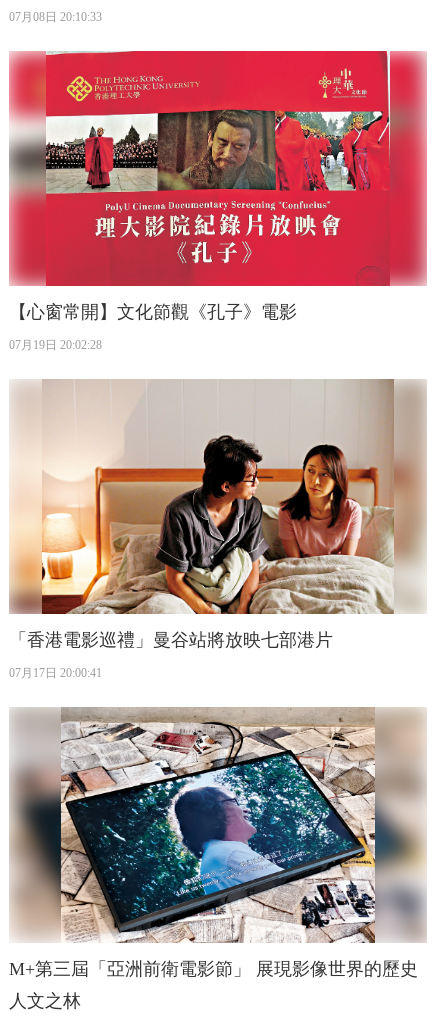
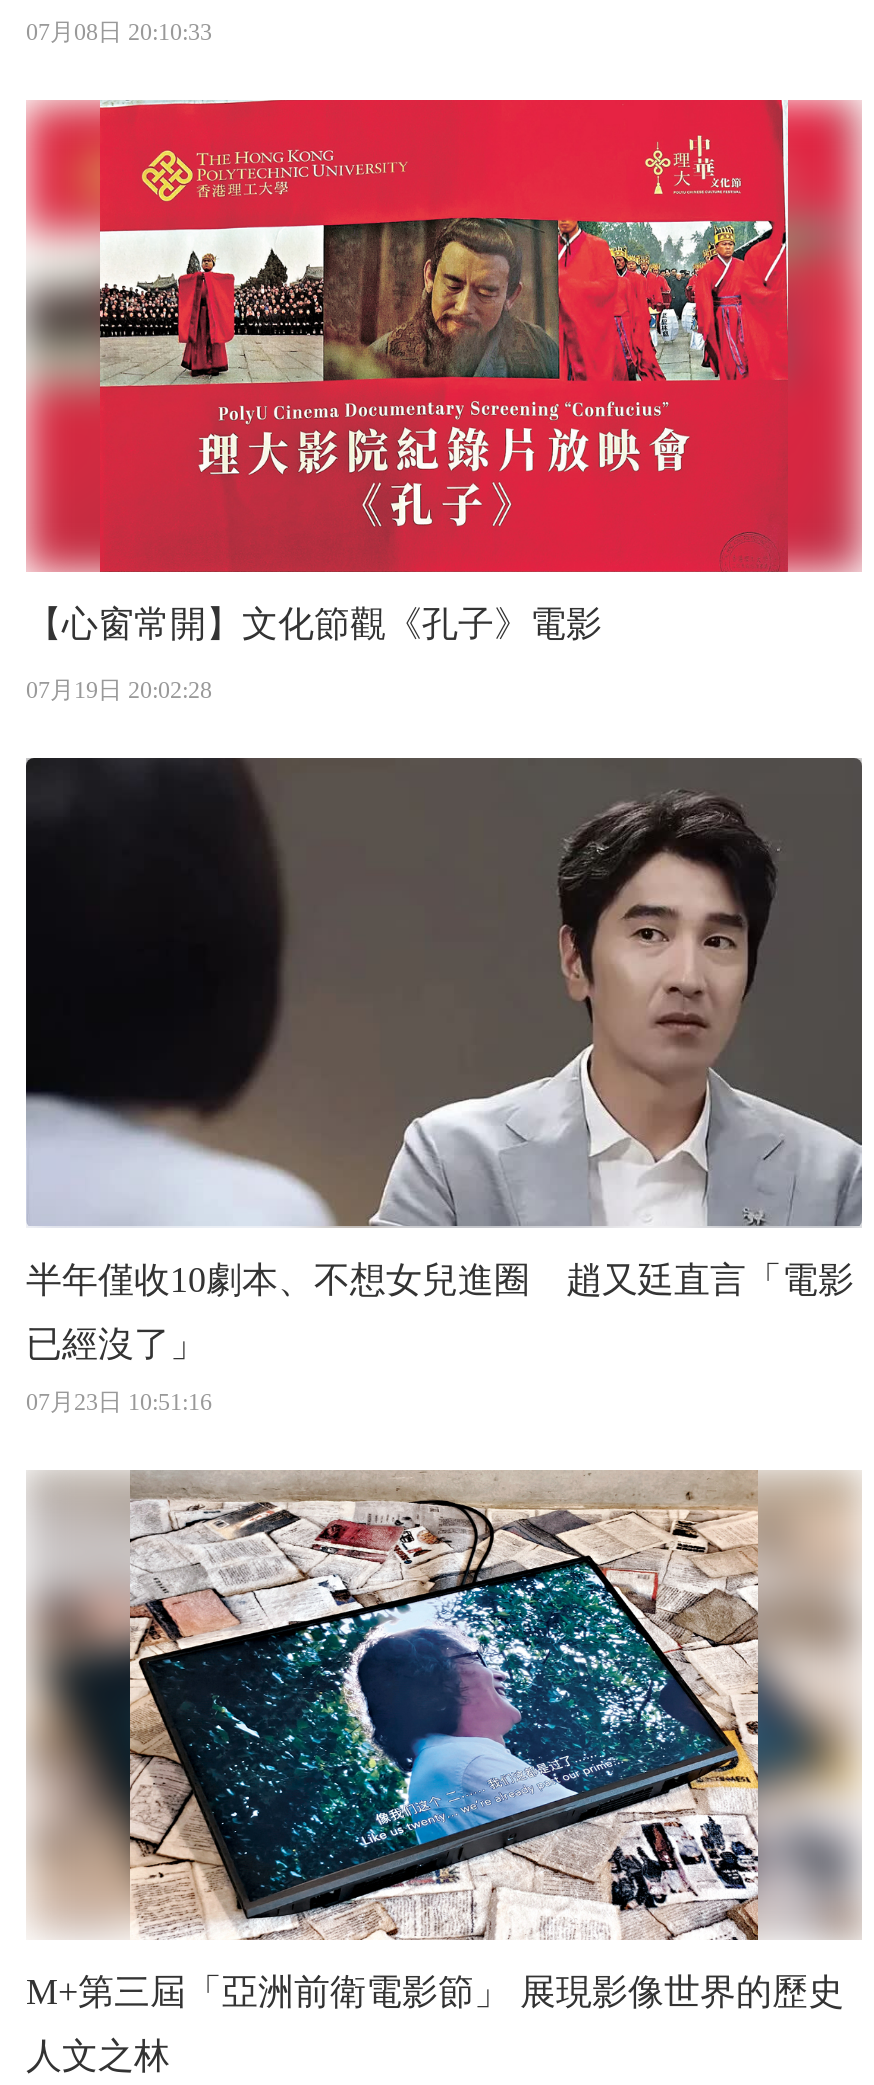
- [image]
- 「香港電影巡禮」曼谷站將放映七部港片
- 07月17日 20:00:41
+ [image]
+ 半年僅收10劇本、不想女兒進圈 趙又廷直言「電影
+ 已經沒了」
+ 07月23日 10:51:16
